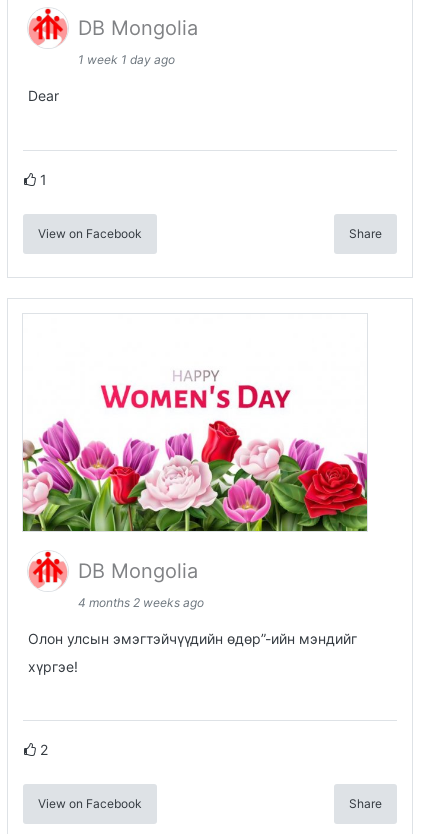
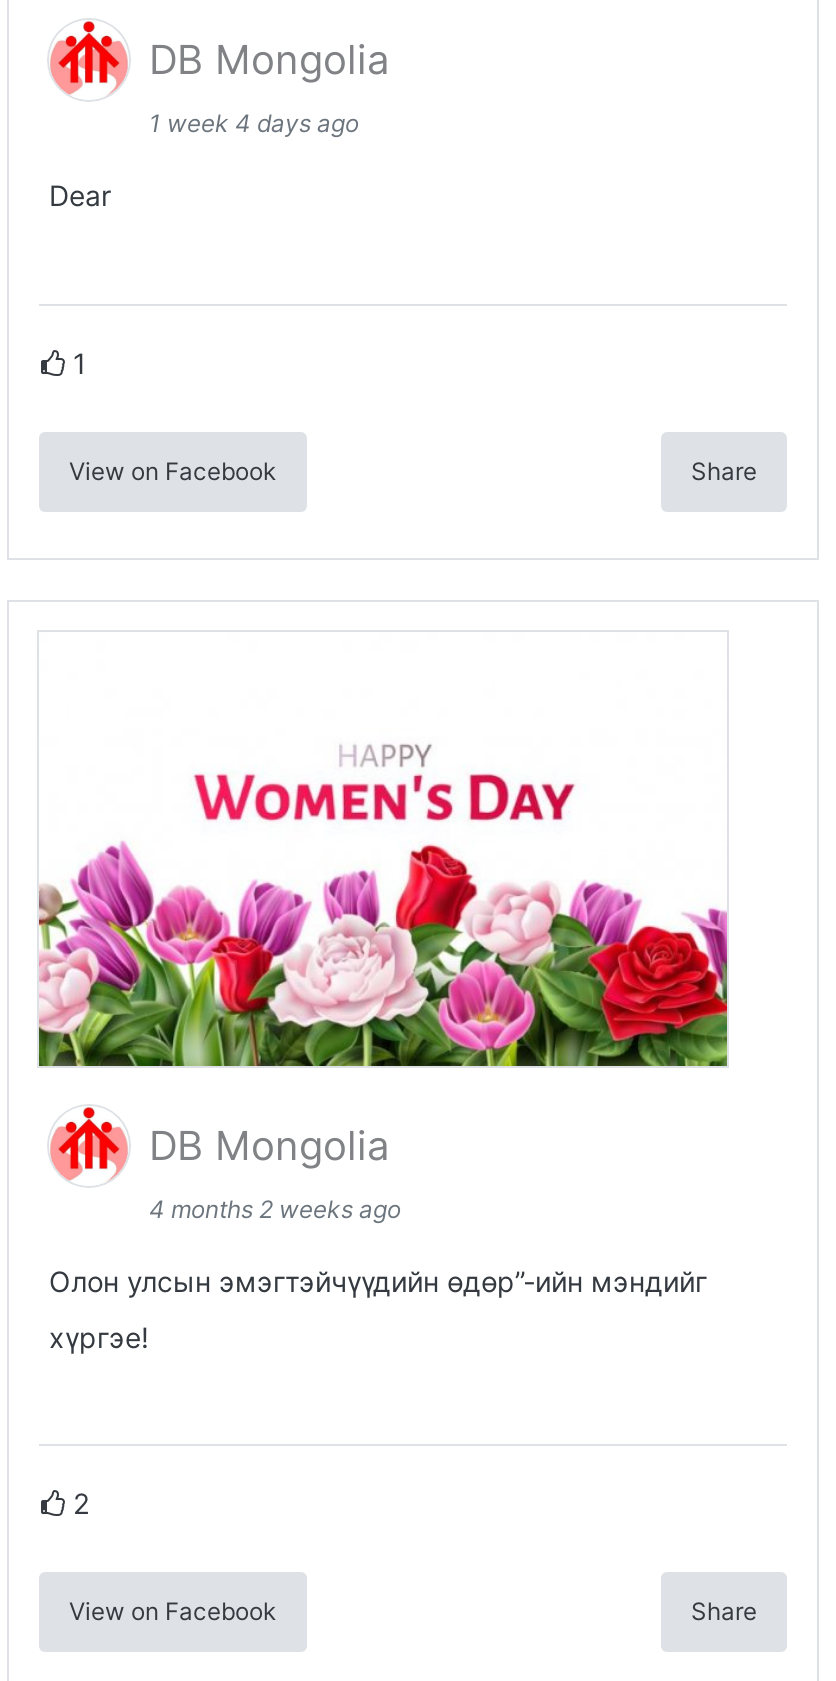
- 1 week 1 day ago
+ 1 week 4 days ago
